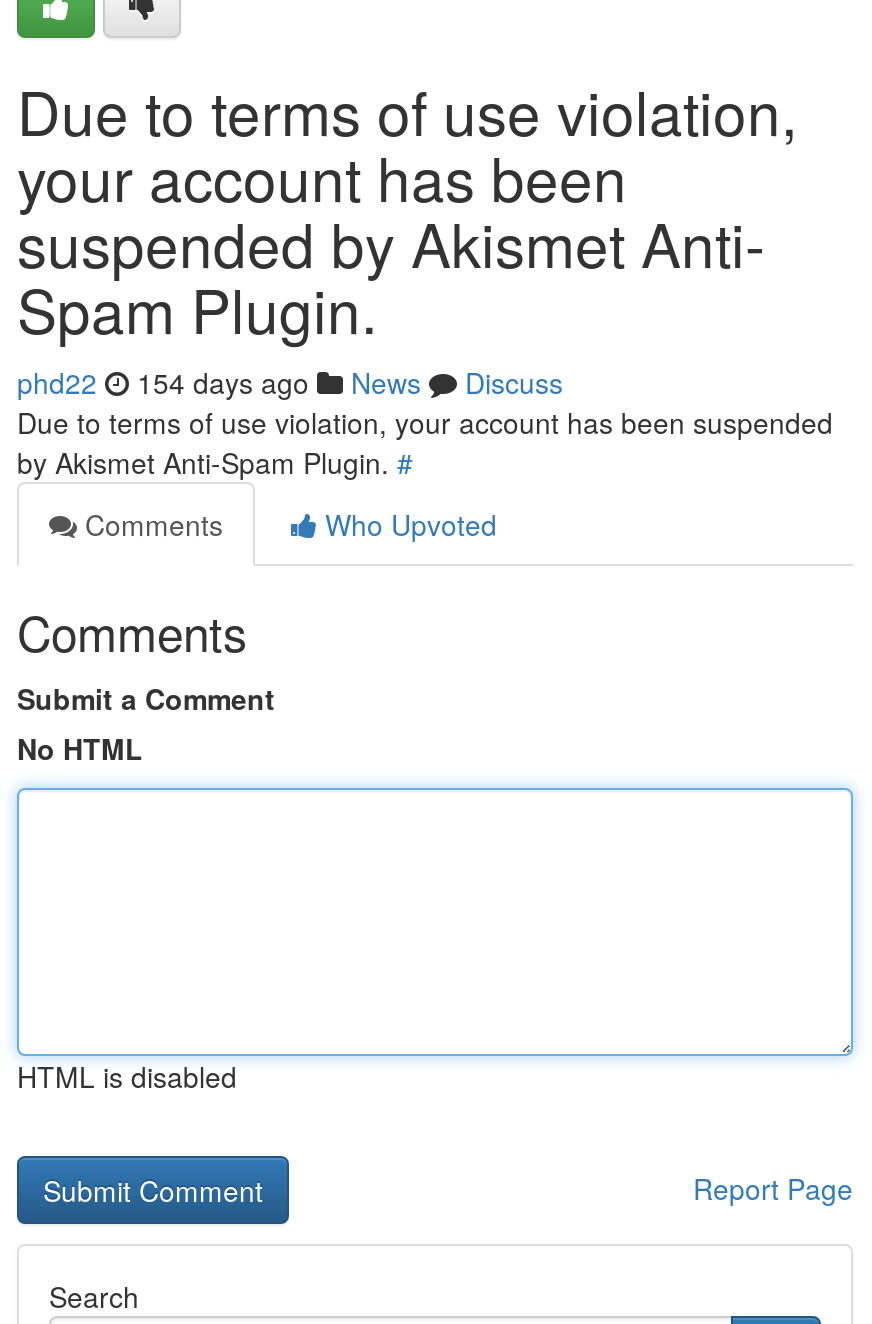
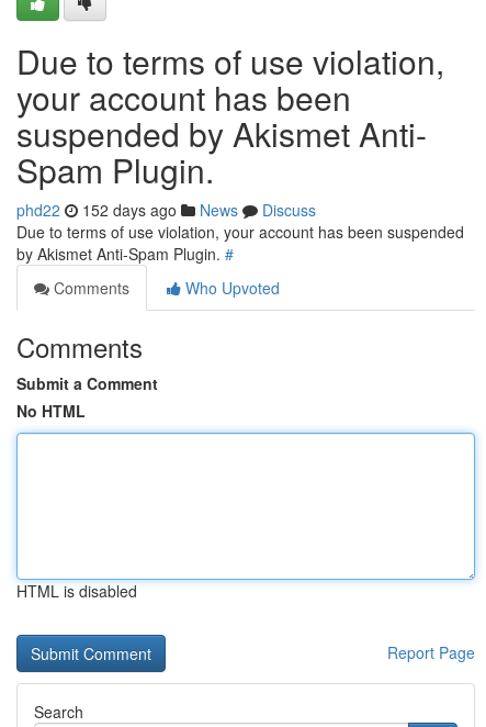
- phd22 154 days ago News Discuss
+ phd22 152 days ago News Discuss
